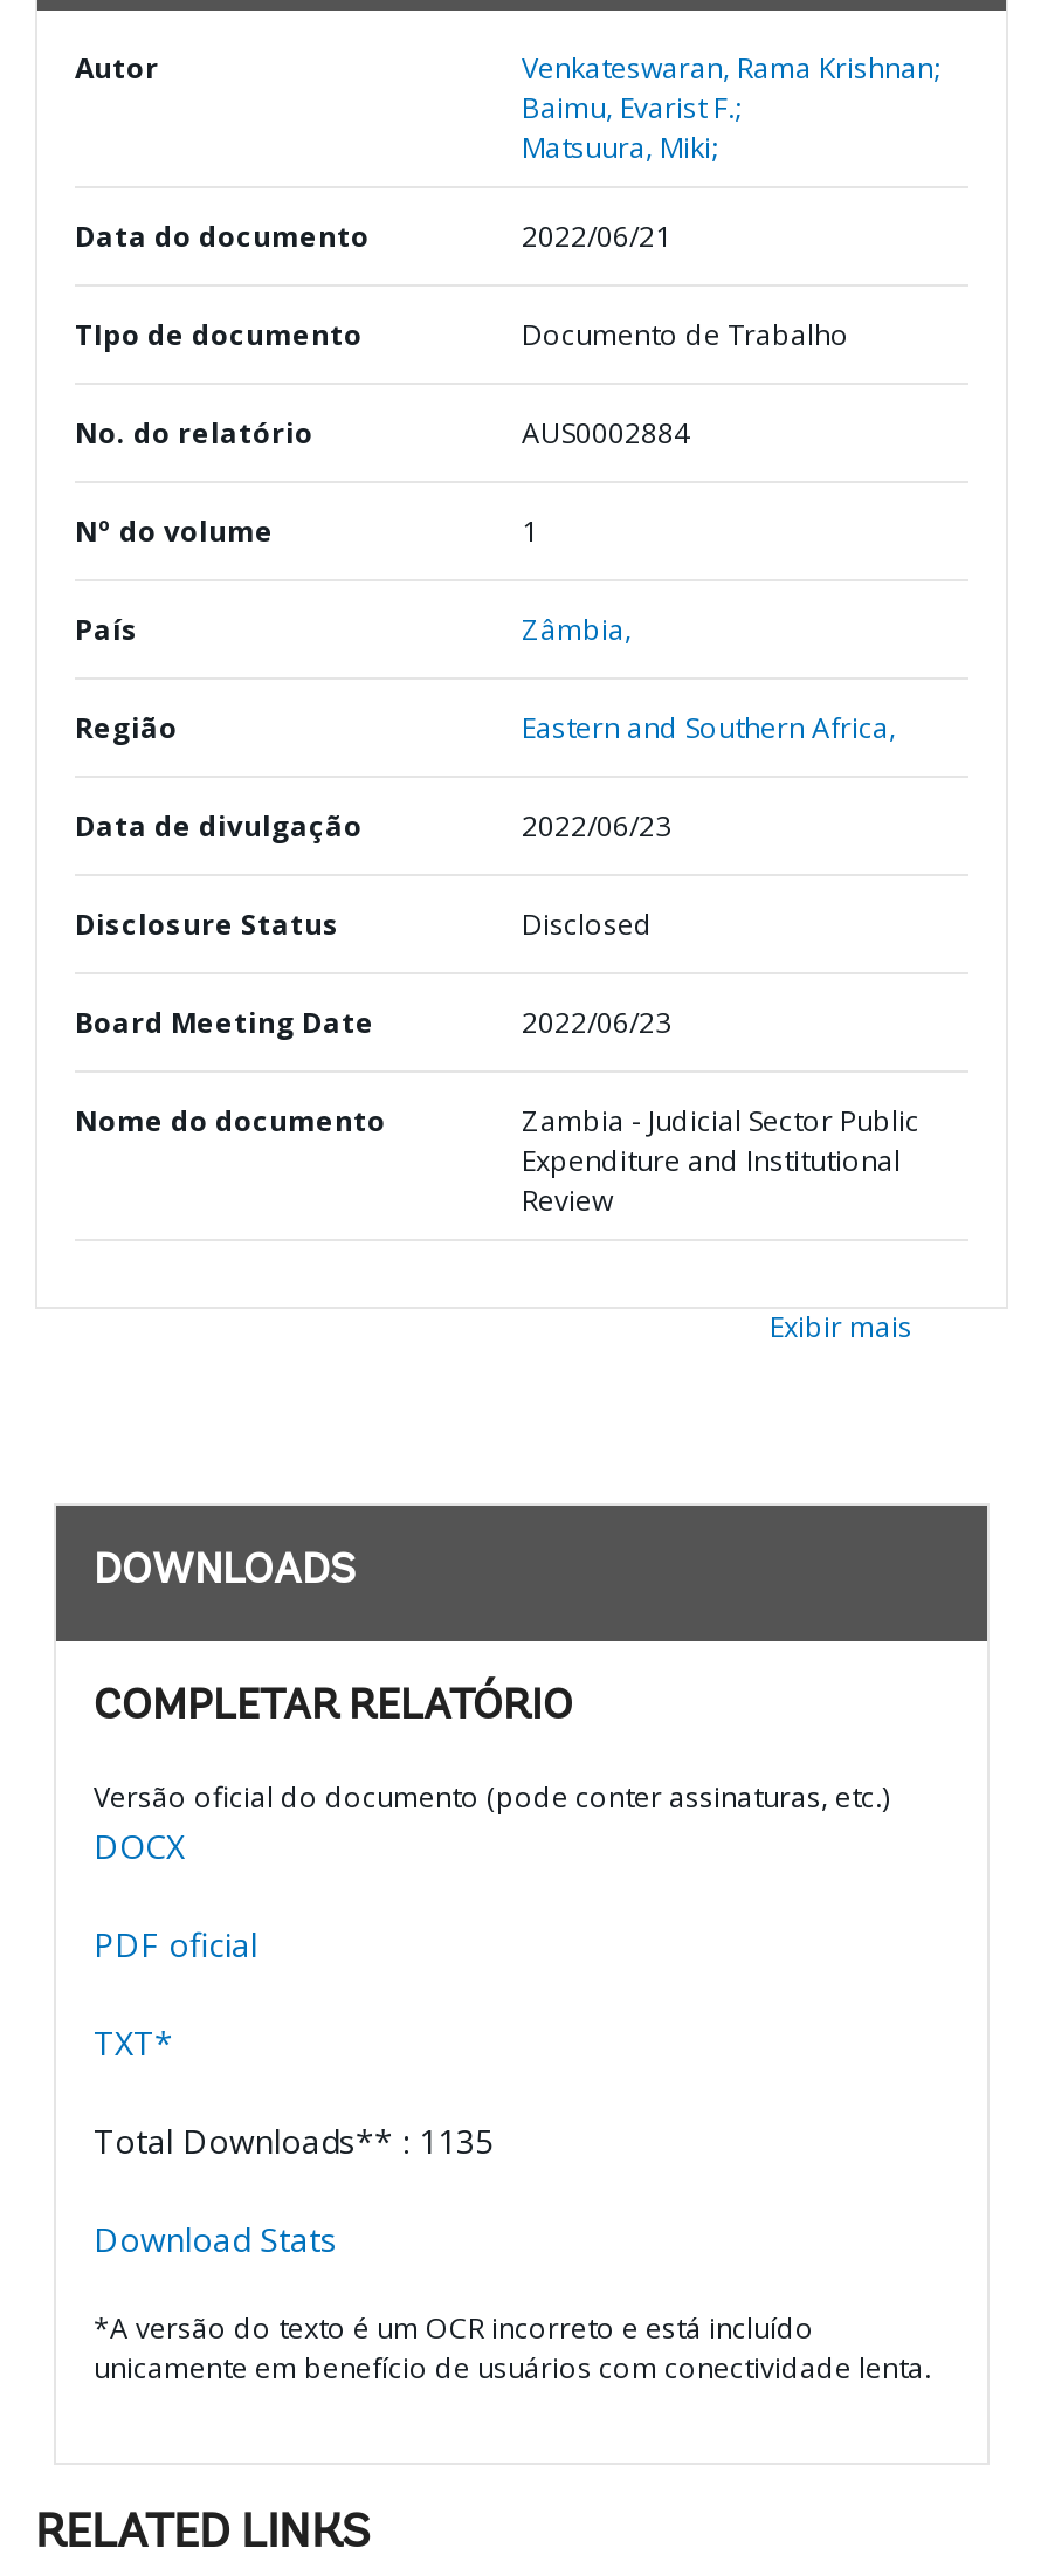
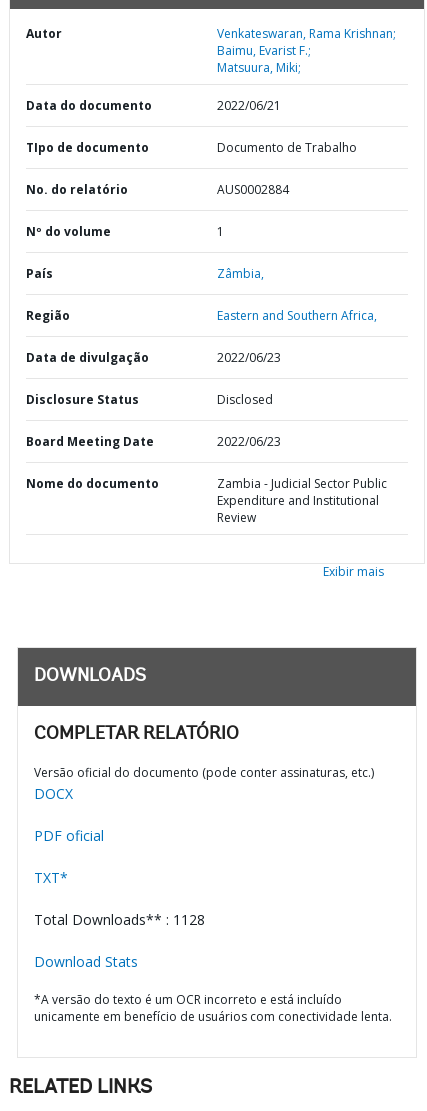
- Total Downloads** : 1135
+ Total Downloads** : 1128
